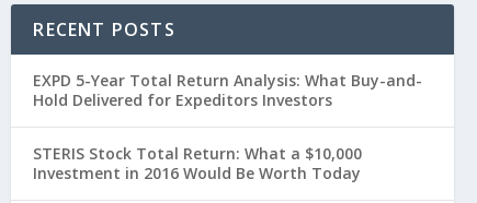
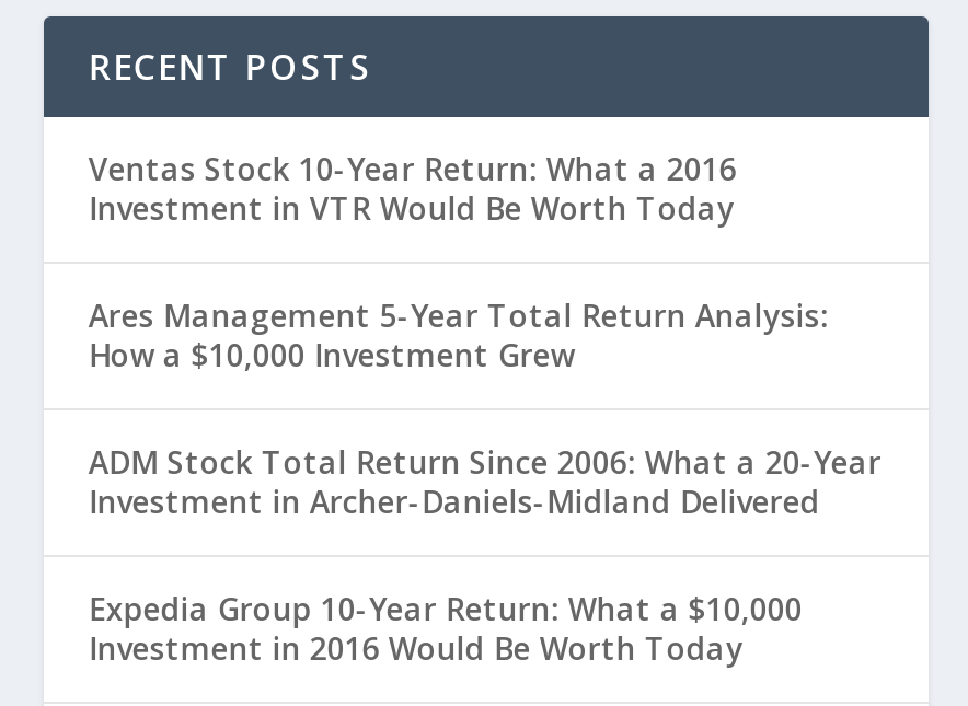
- EXPD 5-Year Total Return Analysis: What Buy-and-
- Hold Delivered for Expeditors Investors
- STERIS Stock Total Return: What a $10,000
+ Ventas Stock 10-Year Return: What a 2016
+ Investment in VTR Would Be Worth Today
+ Ares Management 5-Year Total Return Analysis:
+ How a $10,000 Investment Grew
+ ADM Stock Total Return Since 2006: What a 20-Year
+ Investment in Archer-Daniels-Midland Delivered
+ Expedia Group 10-Year Return: What a $10,000
